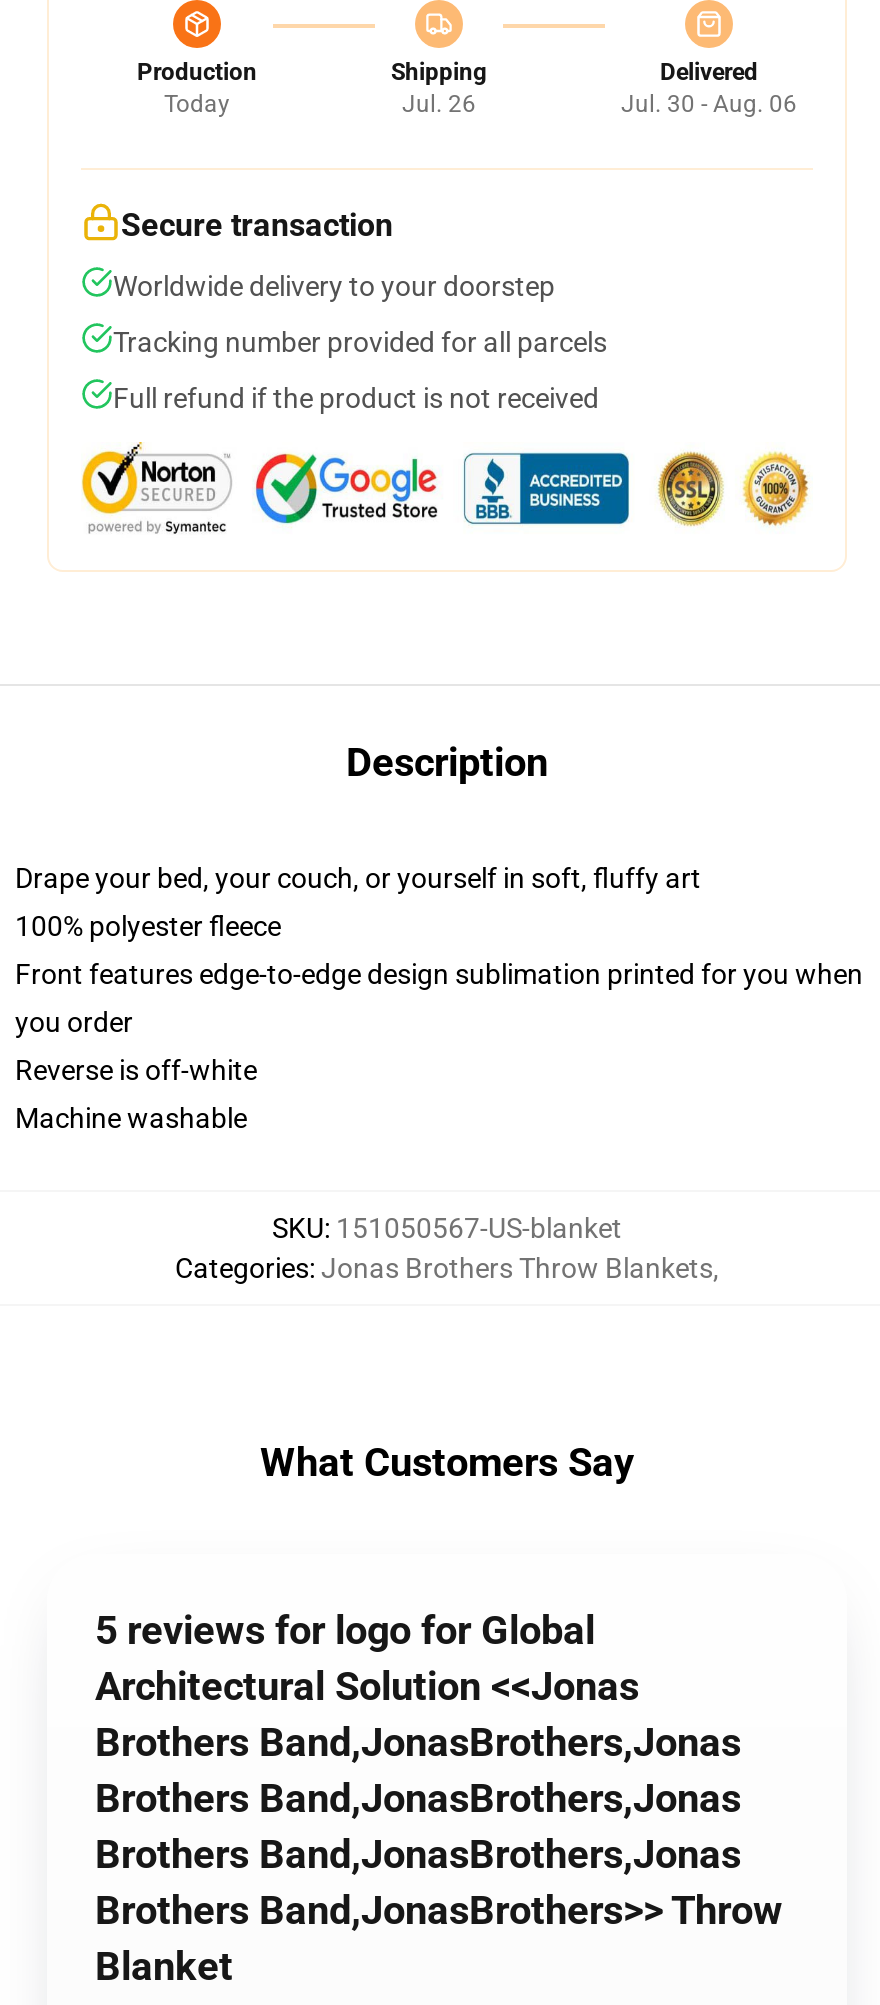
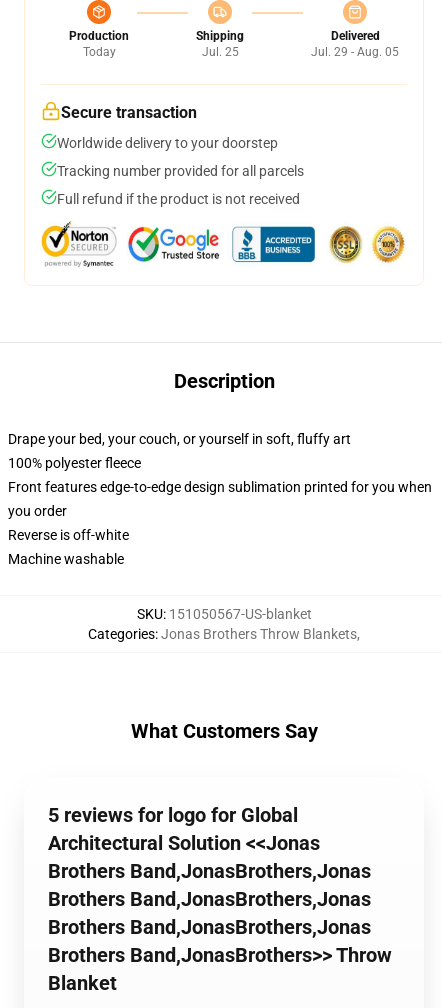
- Jul. 26
+ Jul. 25

- Jul. 30 - Aug. 06
+ Jul. 29 - Aug. 05
